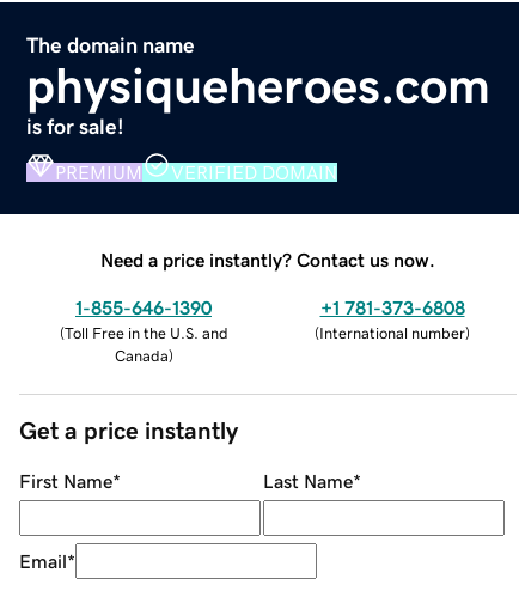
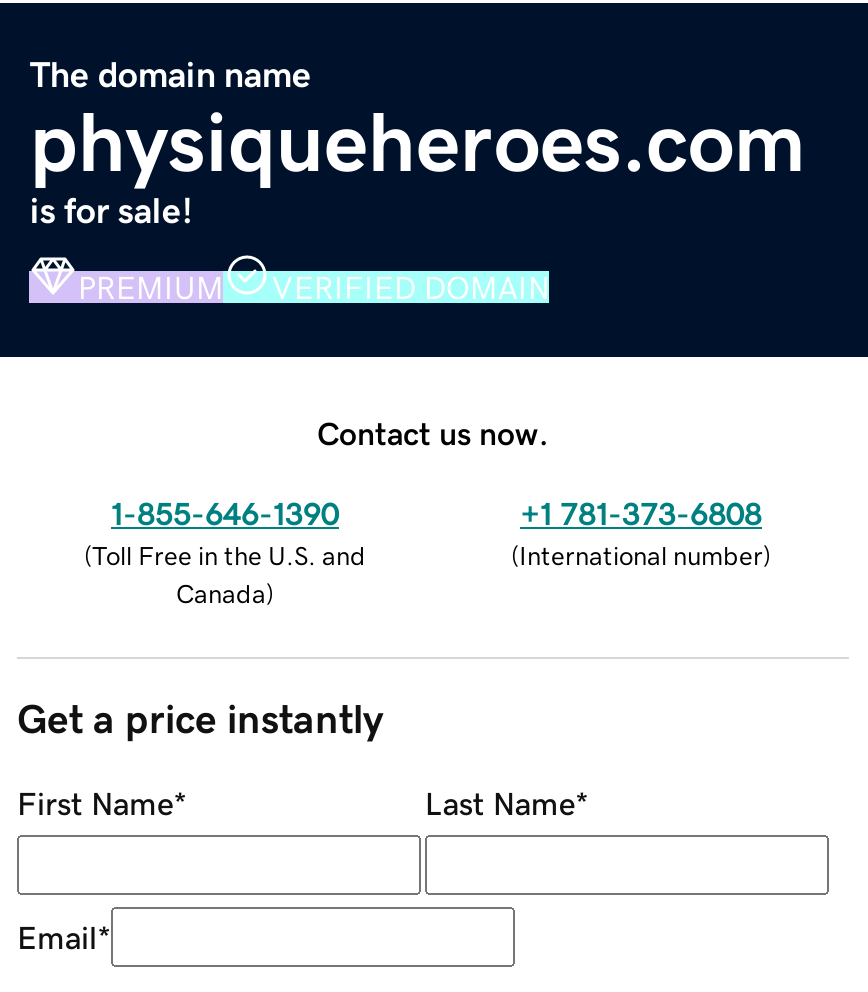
- Need a price instantly? Contact us now.
+ Contact us now.
